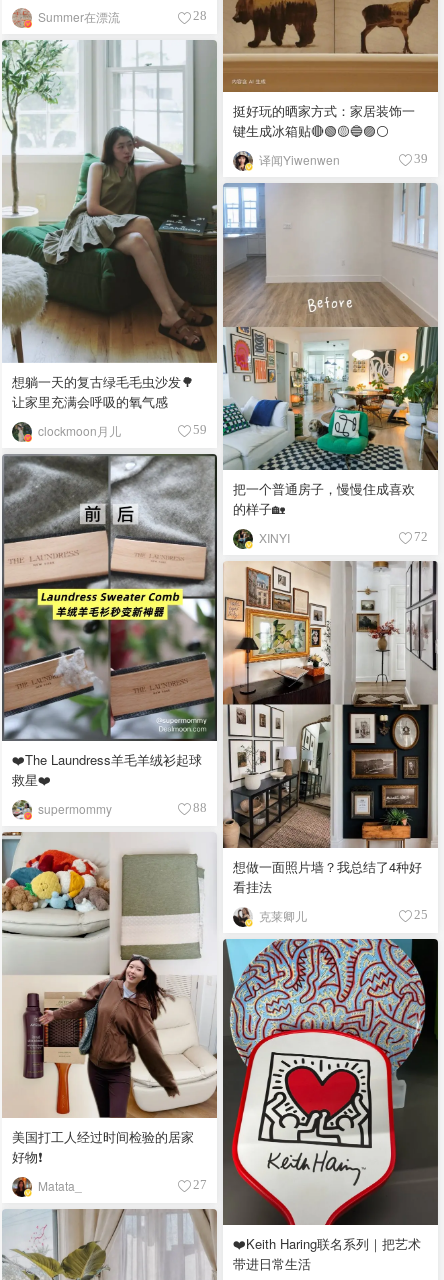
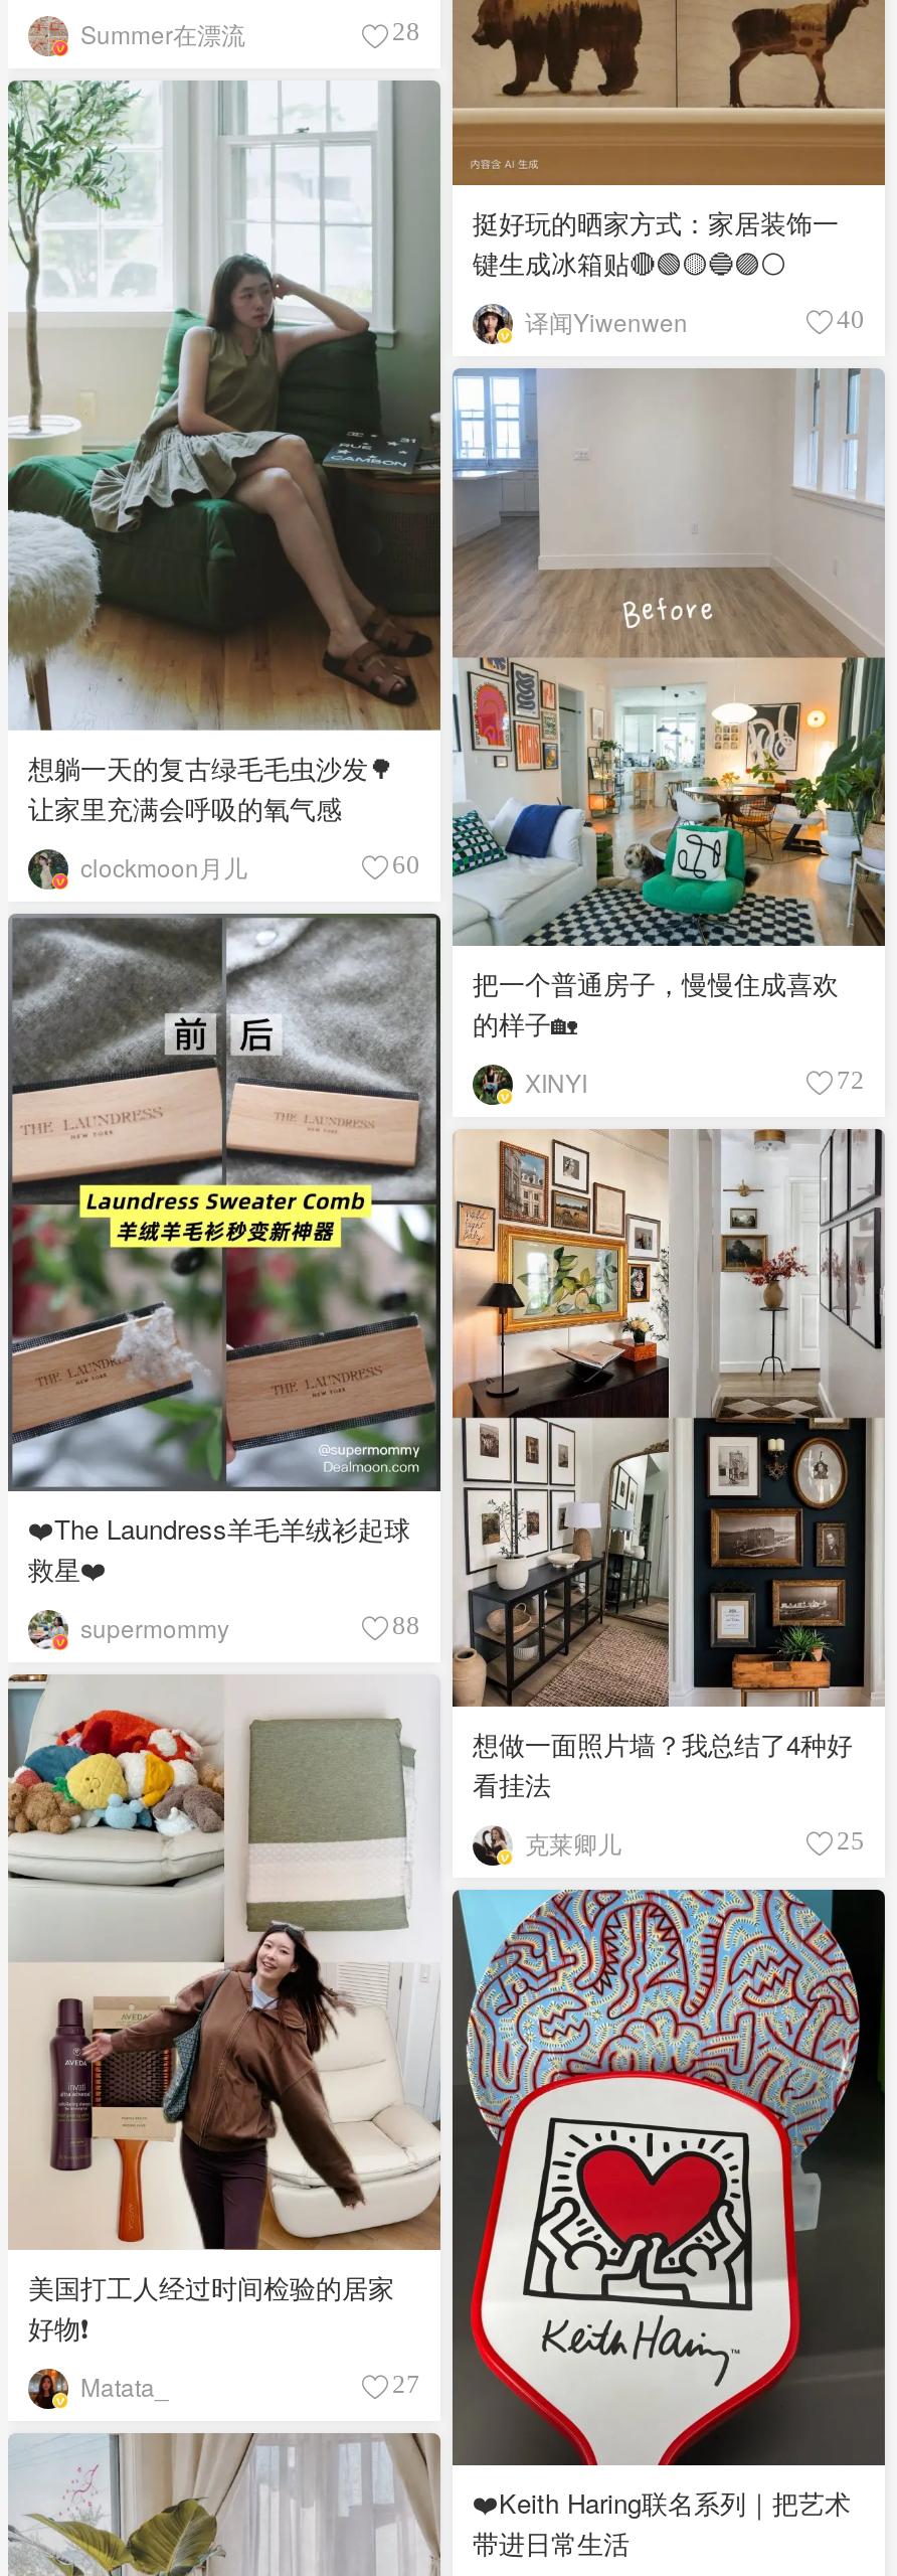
- 39
+ 40

- 59
+ 60
